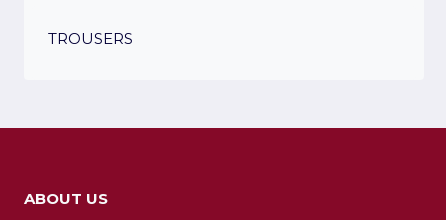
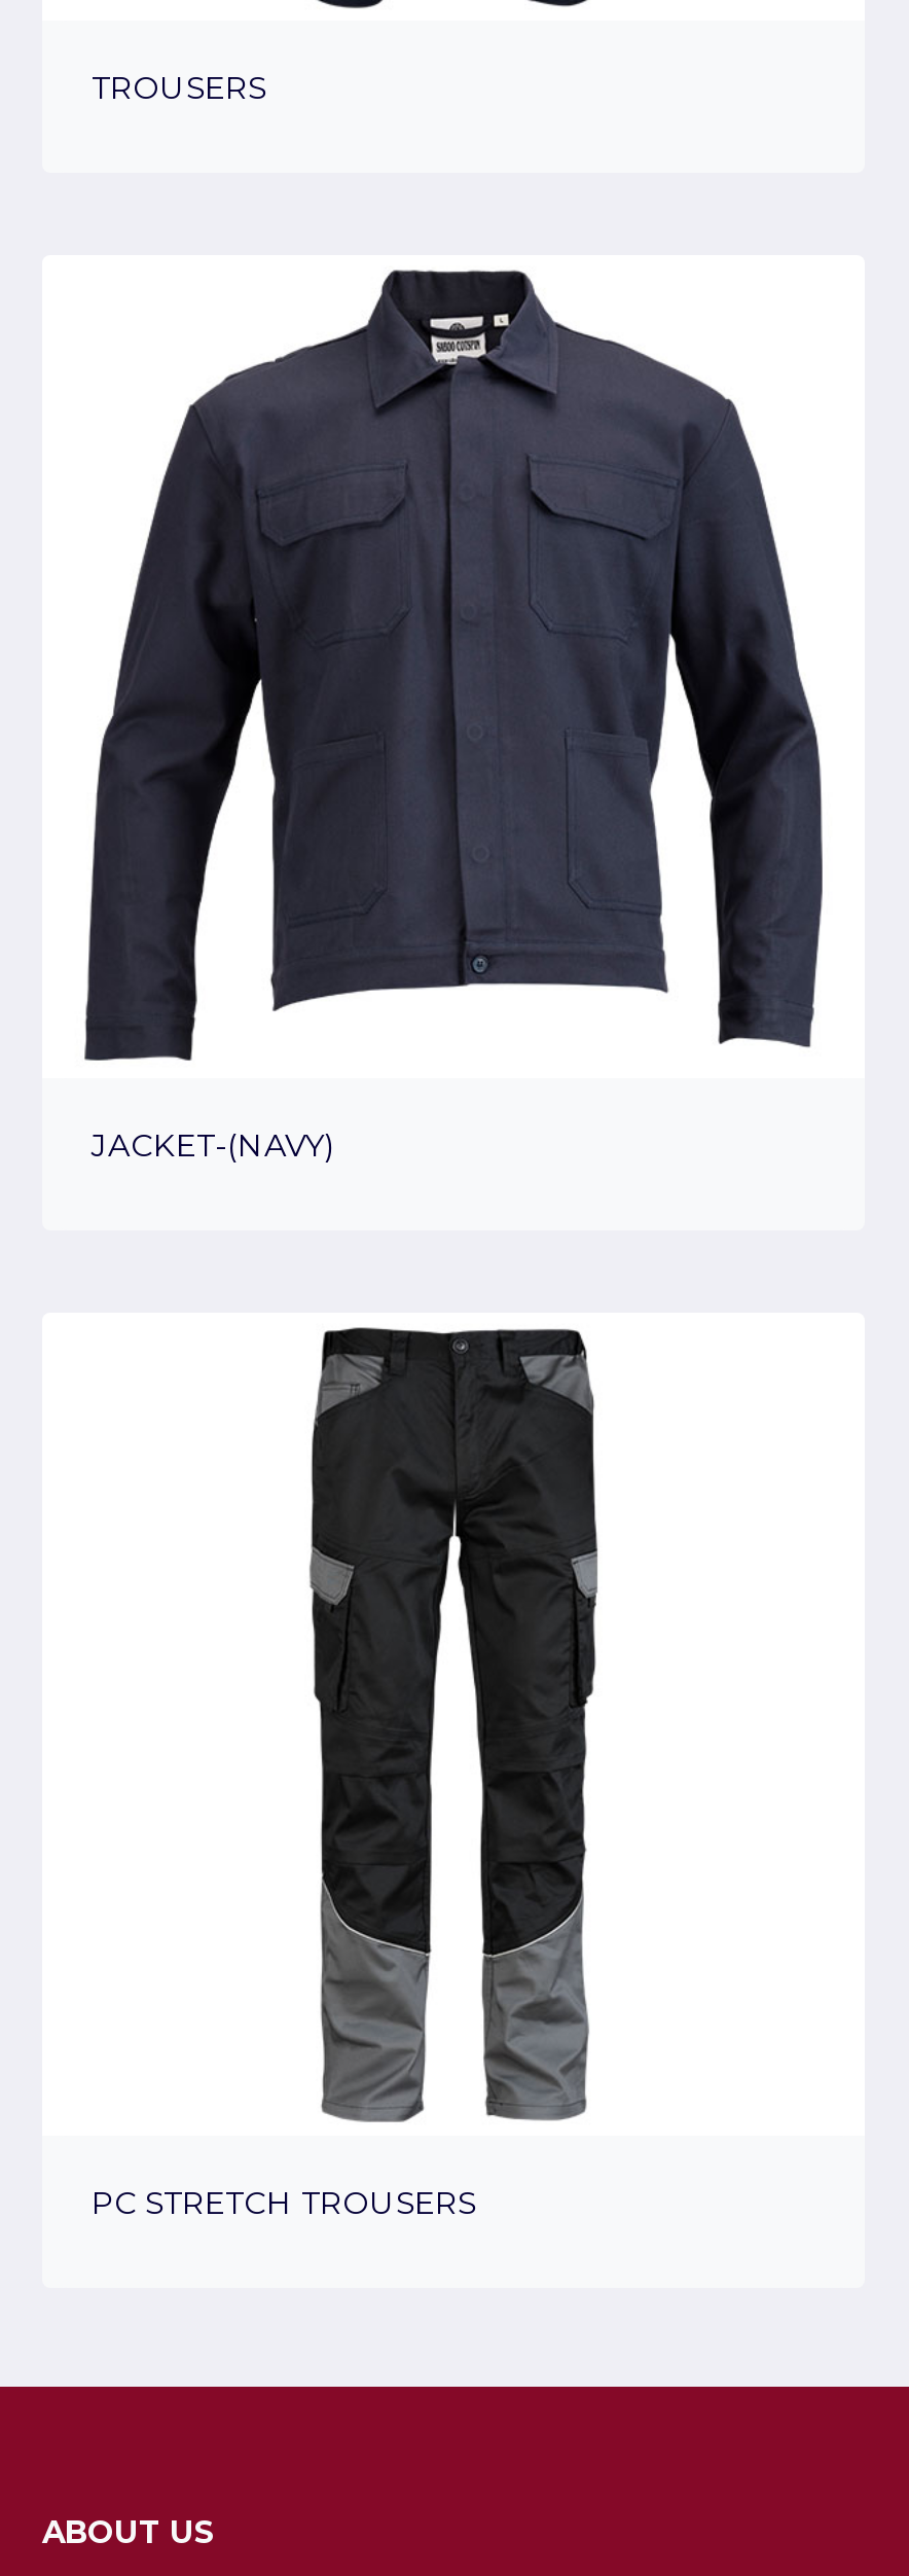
+ [image]
+ JACKET-(NAVY)

+ [image]
+ PC STRETCH TROUSERS
